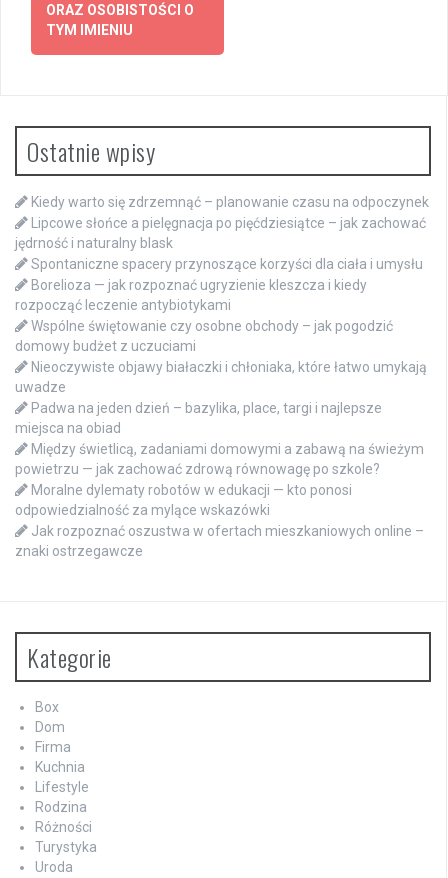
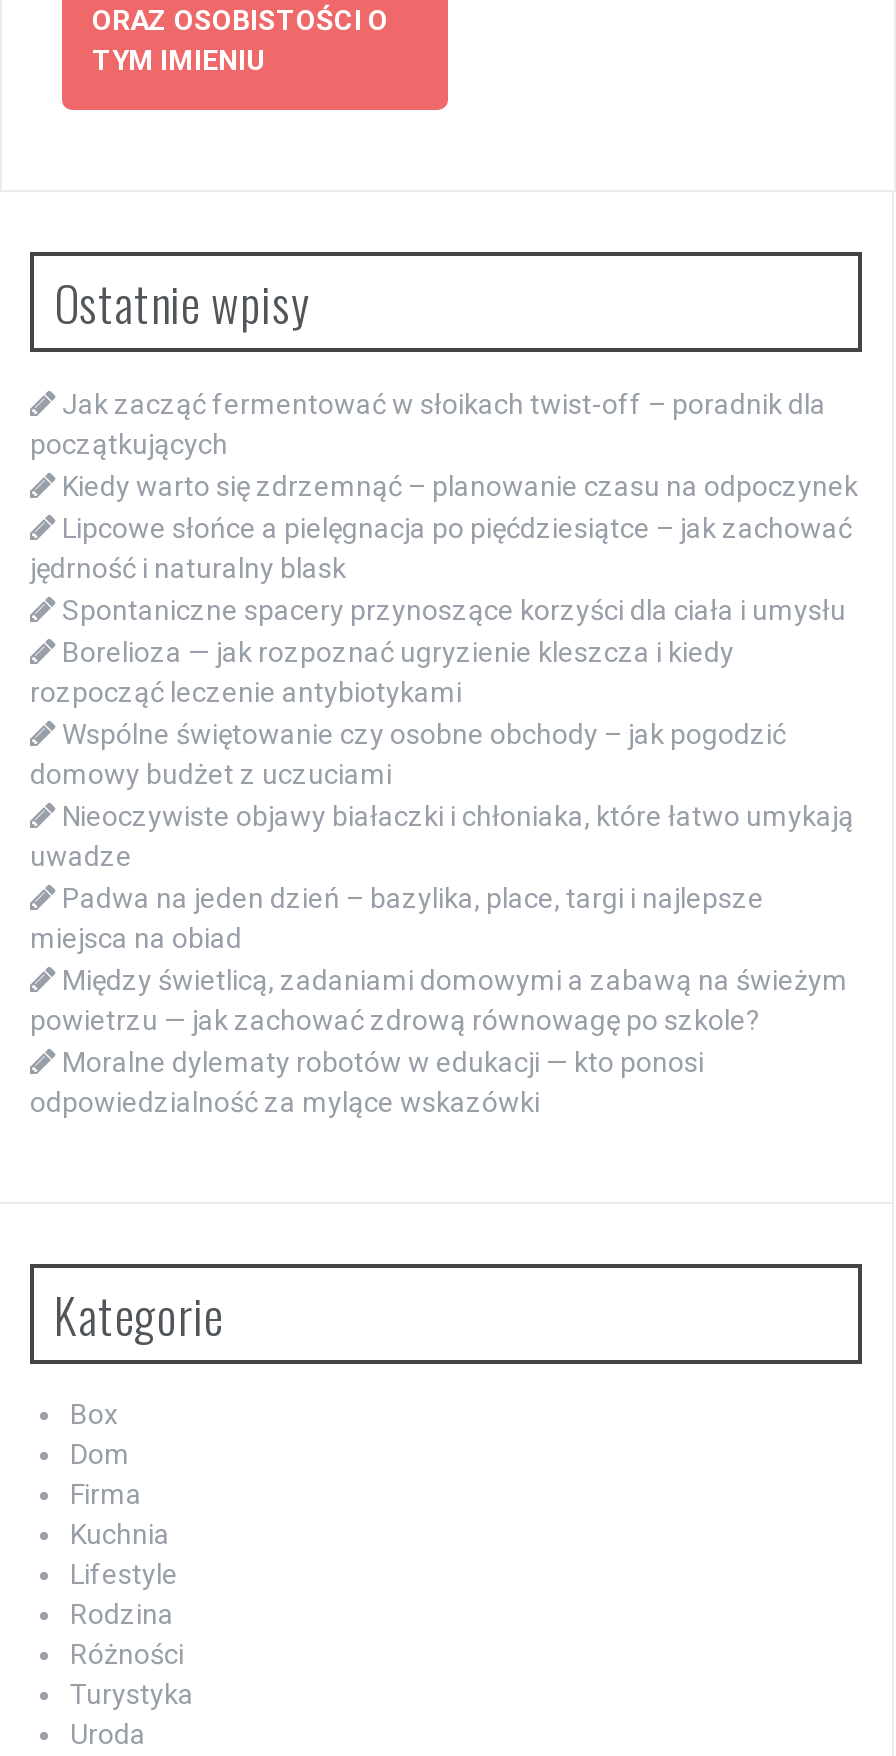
+ Jak zacząć fermentować w słoikach twist-off – poradnik dla
+ początkujących

moved down: Kiedy warto się zdrzemnąć – planowanie czasu na odpoczynek | Lipcowe słońce a pielęgnacja po pięćdziesiątce – jak zachować | jędrność i naturalny blask | ... | Moralne dylematy robotów w edukacji — kto ponosi | odpowiedzialność za mylące wskazówki

- Jak rozpoznać oszustwa w ofertach mieszkaniowych online –
- znaki ostrzegawcze
